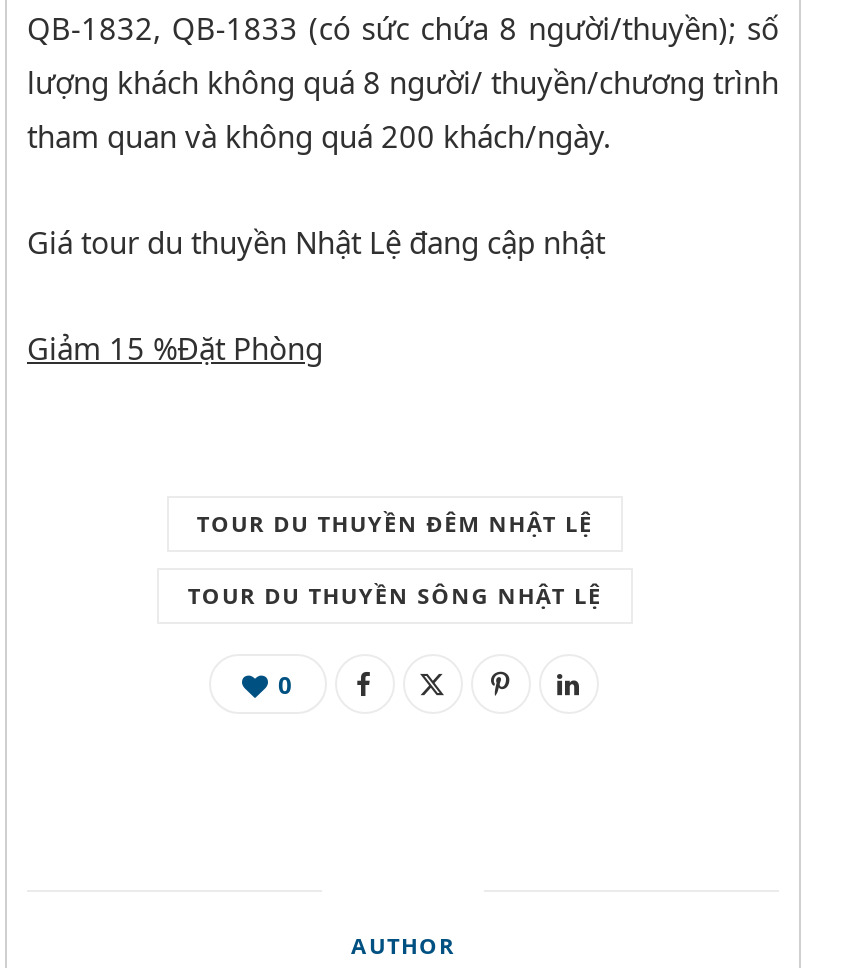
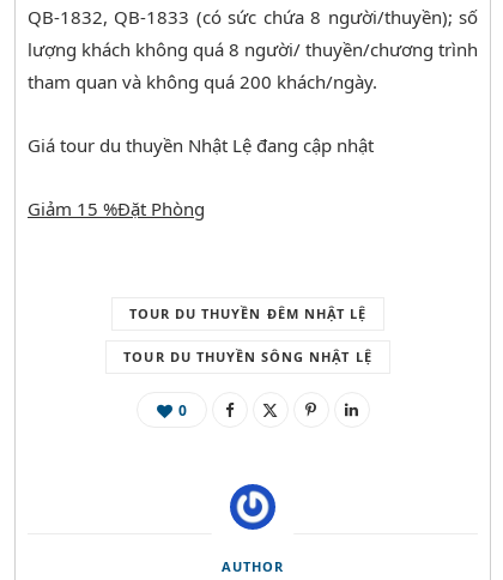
+ [image]
